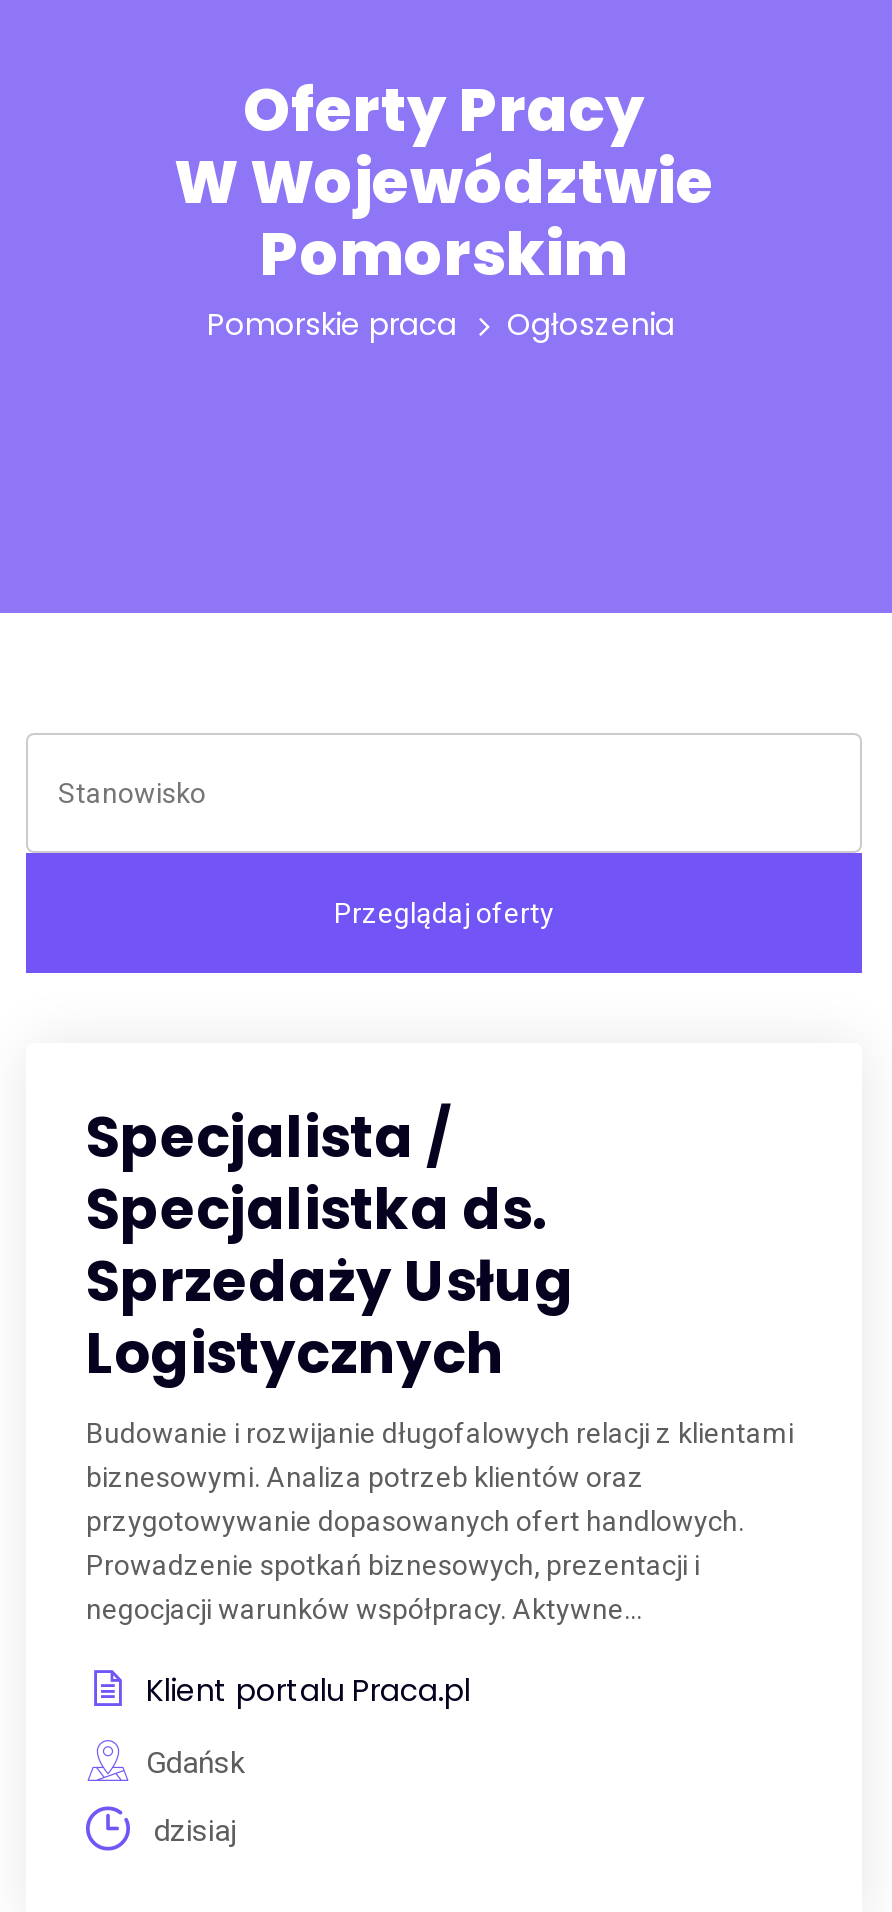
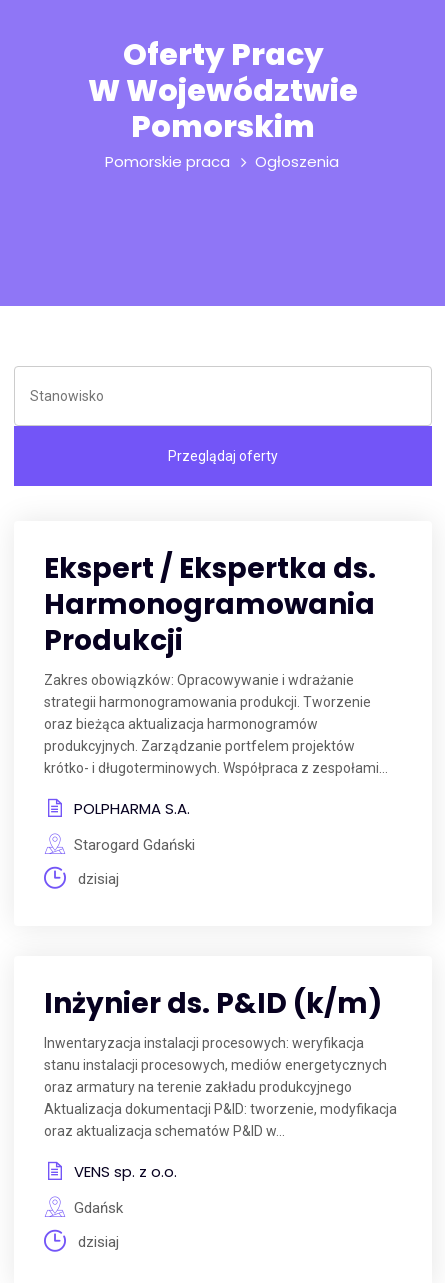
- Specjalista /
- Specjalistka ds.
- Sprzedaży Usług
- Logistycznych
- Budowanie i rozwijanie długofalowych relacji z klientami
- biznesowymi. Analiza potrzeb klientów oraz
- przygotowywanie dopasowanych ofert handlowych.
- Prowadzenie spotkań biznesowych, prezentacji i
- negocjacji warunków współpracy. Aktywne...
- Klient portalu Praca.pl
+ Ekspert / Ekspertka ds.
+ Harmonogramowania
+ Produkcji
+ Zakres obowiązków: Opracowywanie i wdrażanie
+ strategii harmonogramowania produkcji. Tworzenie
+ oraz bieżąca aktualizacja harmonogramów
+ produkcyjnych. Zarządzanie portfelem projektów
+ krótko- i długoterminowych. Współpraca z zespołami...
+ POLPHARMA S.A.
+ Starogard Gdański
+ dzisiaj
+ Inżynier ds. P&ID (k/m)
+ Inwentaryzacja instalacji procesowych: weryfikacja
+ stanu instalacji procesowych, mediów energetycznych
+ oraz armatury na terenie zakładu produkcyjnego
+ Aktualizacja dokumentacji P&ID: tworzenie, modyfikacja
+ oraz aktualizacja schematów P&ID w...
+ VENS sp. z o.o.
